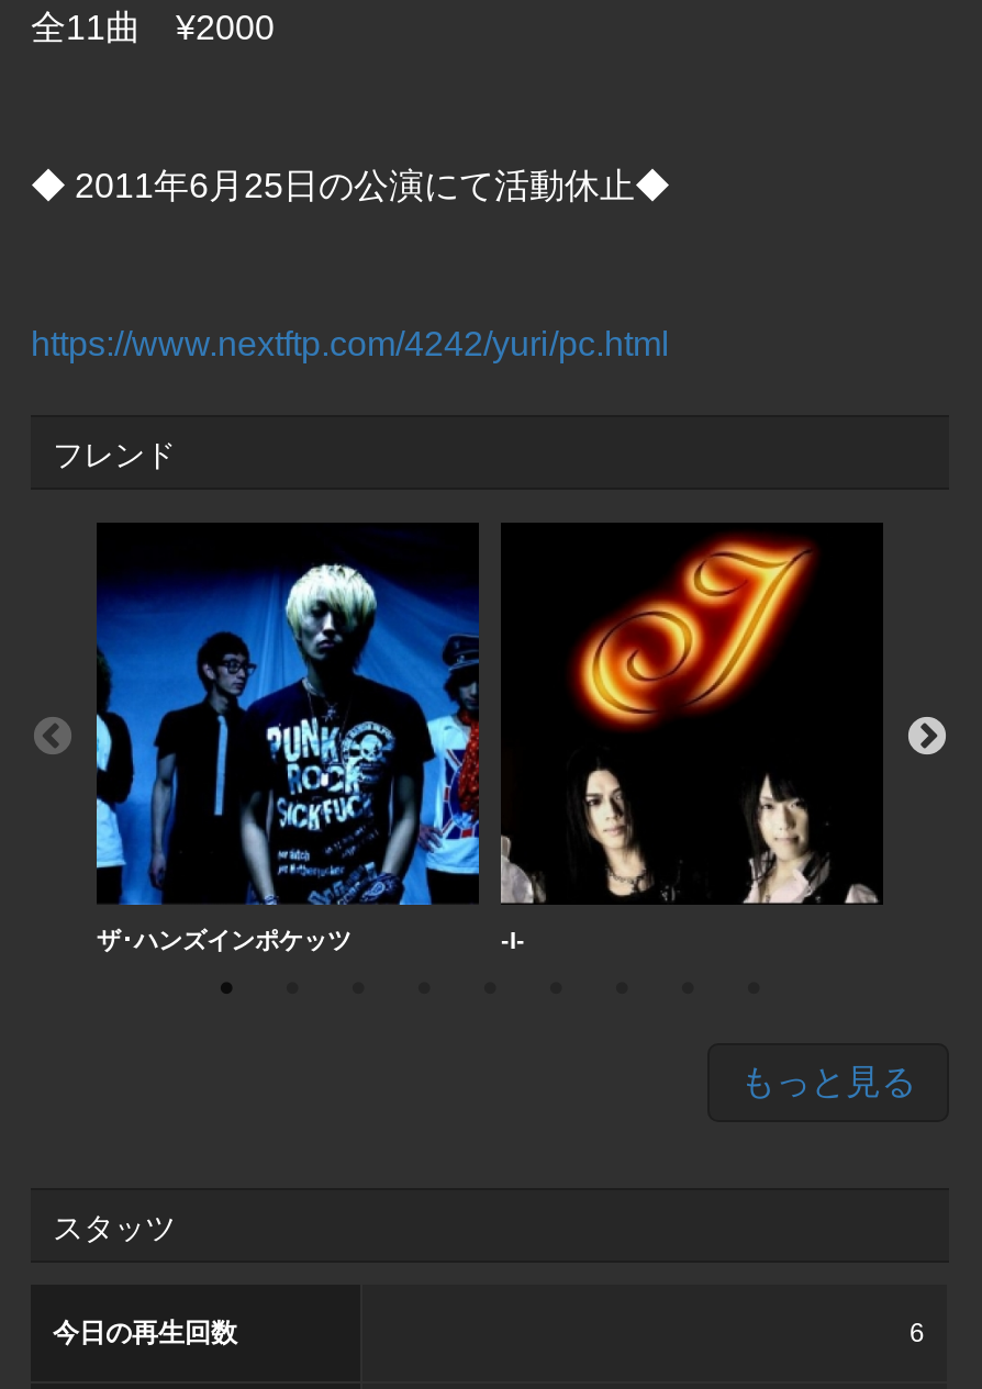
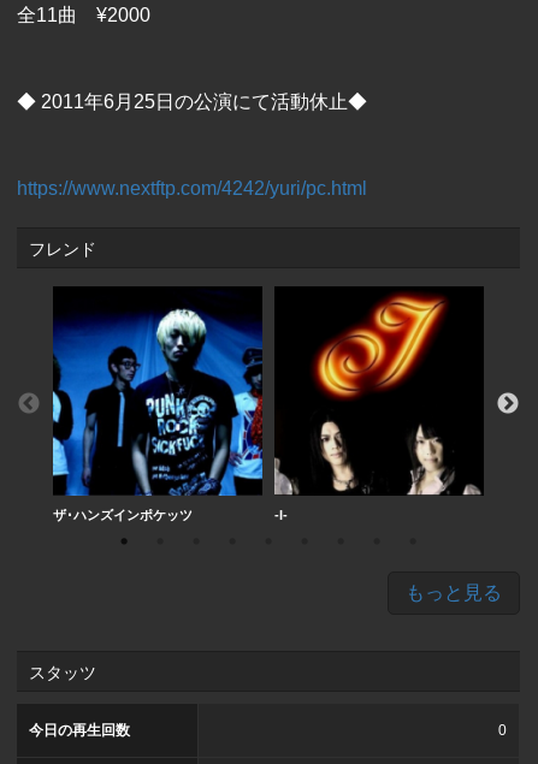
- 6
+ 0
